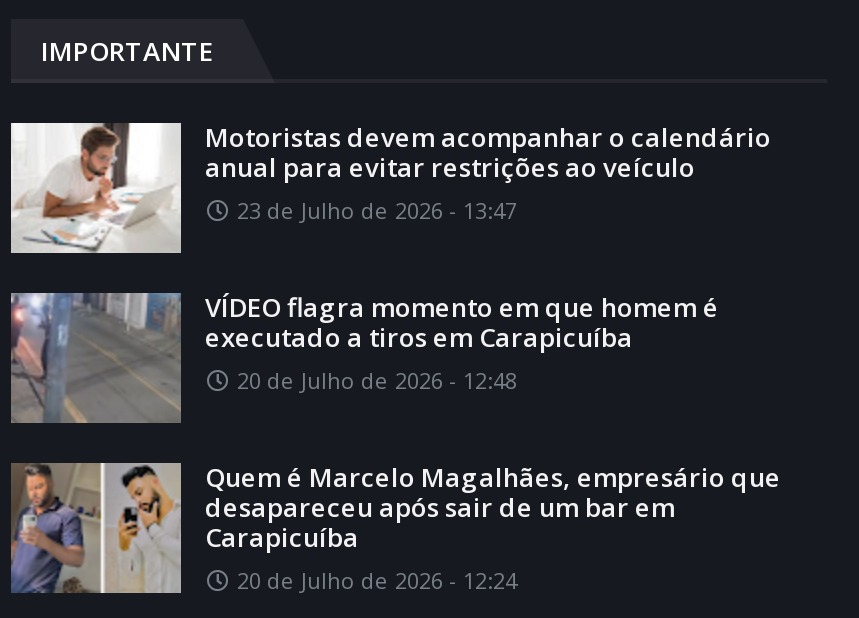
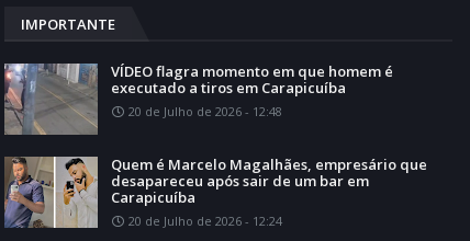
- [image]
- Motoristas devem acompanhar o calendário
- anual para evitar restrições ao veículo
- 23 de Julho de 2026 - 13:47
